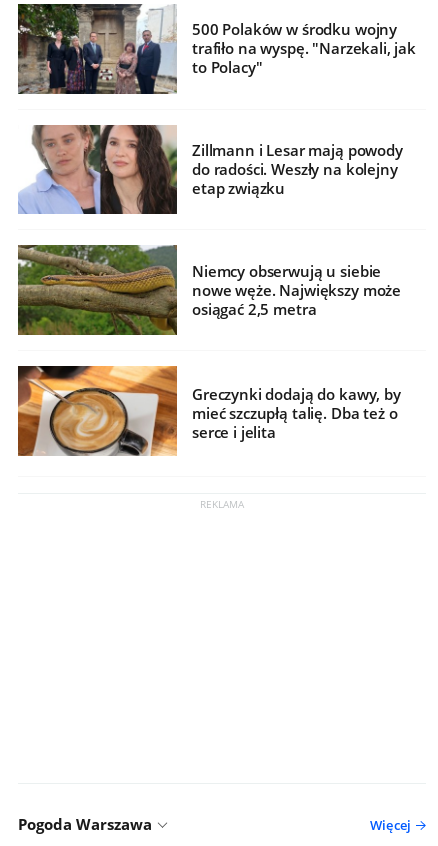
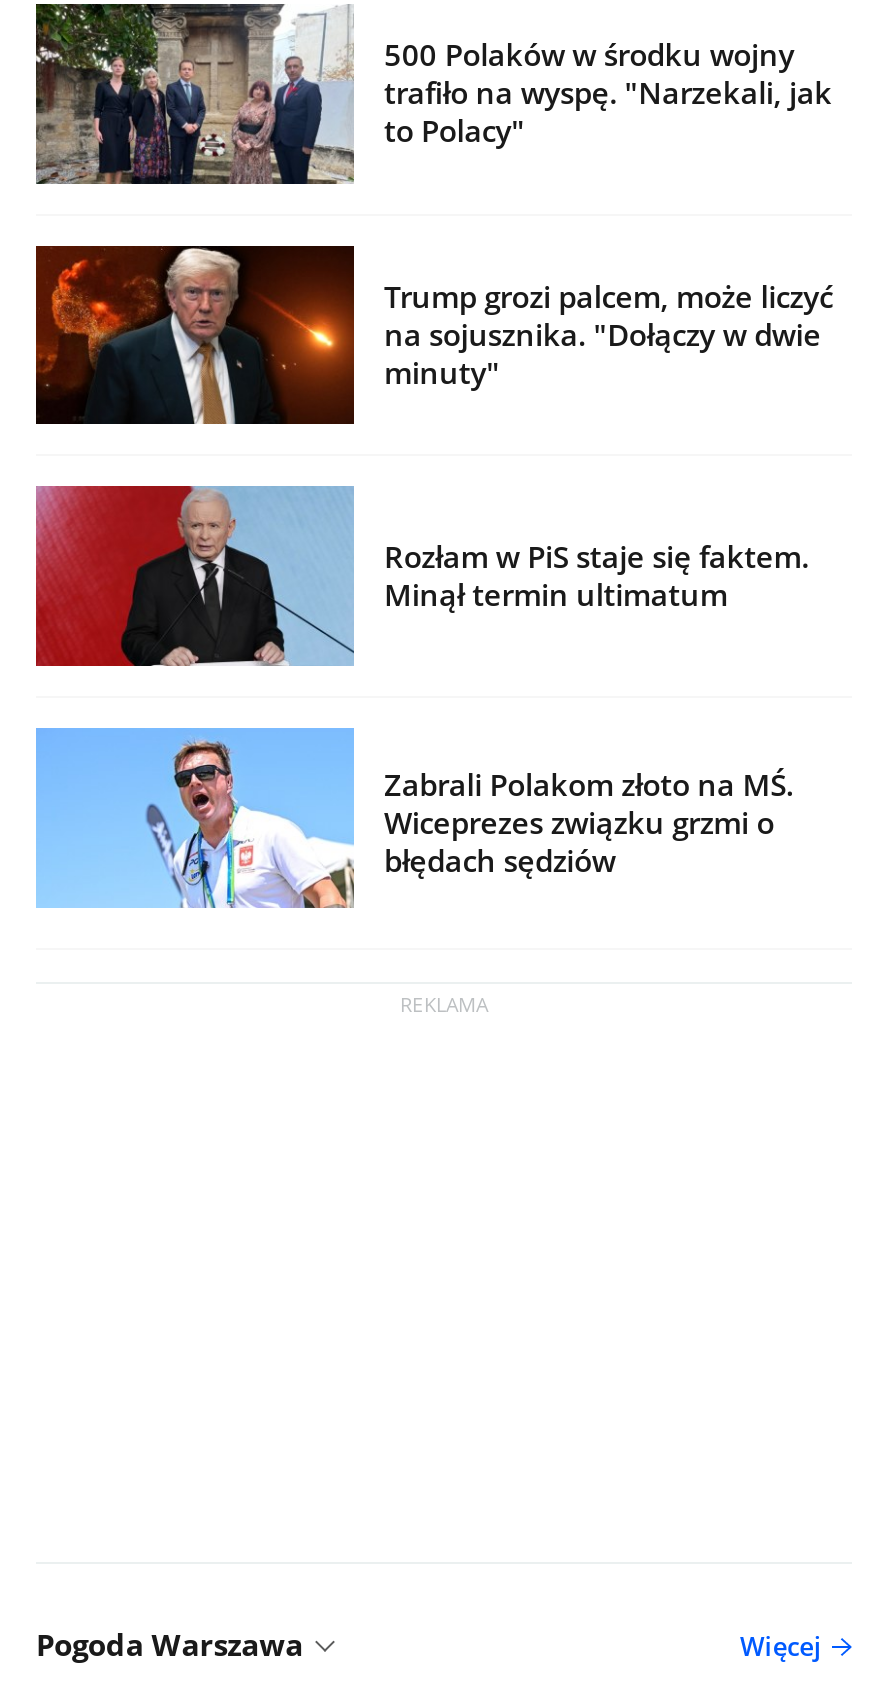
- [image]
- Zillmann i Lesar mają powody
- do radości. Weszły na kolejny
- etap związku
+ [image]
+ Trump grozi palcem, może liczyć
+ na sojusznika. "Dołączy w dwie
+ minuty"

- [image]
- Niemcy obserwują u siebie
- nowe węże. Największy może
- osiągać 2,5 metra
+ [image]
+ Rozłam w PiS staje się faktem.
+ Minął termin ultimatum

- [image]
- Greczynki dodają do kawy, by
- mieć szczupłą talię. Dba też o
- serce i jelita
+ [image]
+ Zabrali Polakom złoto na MŚ.
+ Wiceprezes związku grzmi o
+ błędach sędziów
